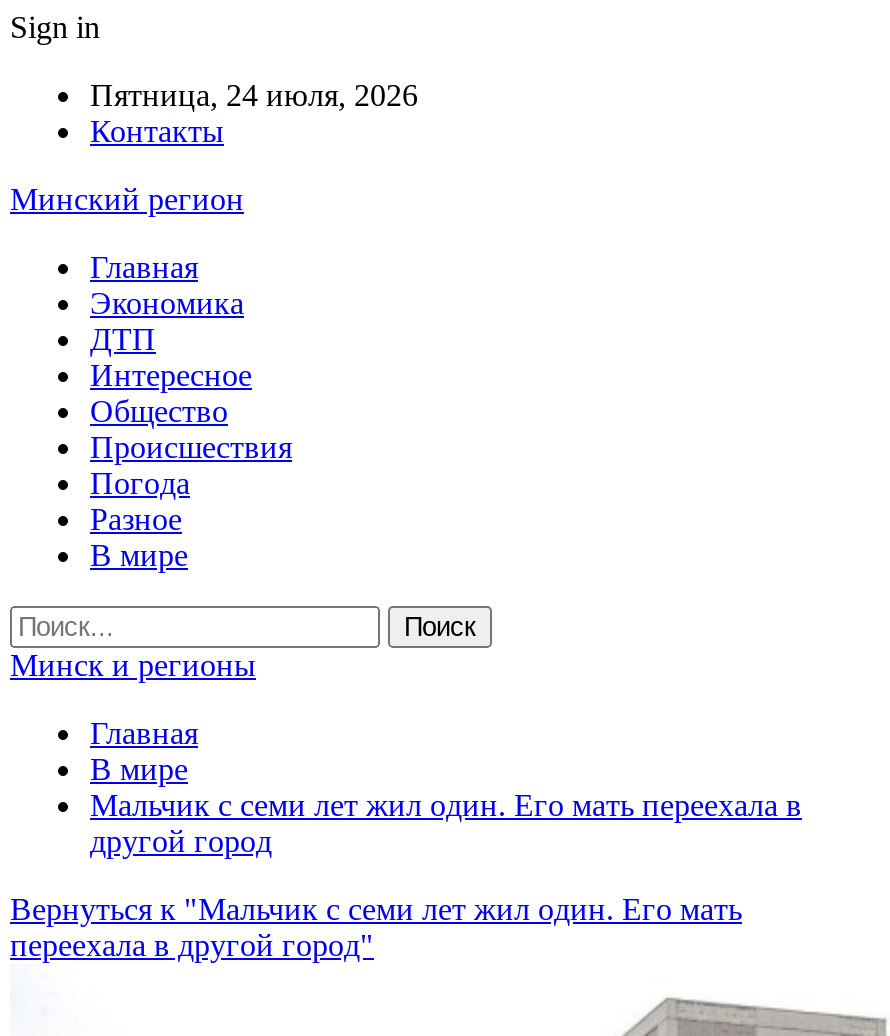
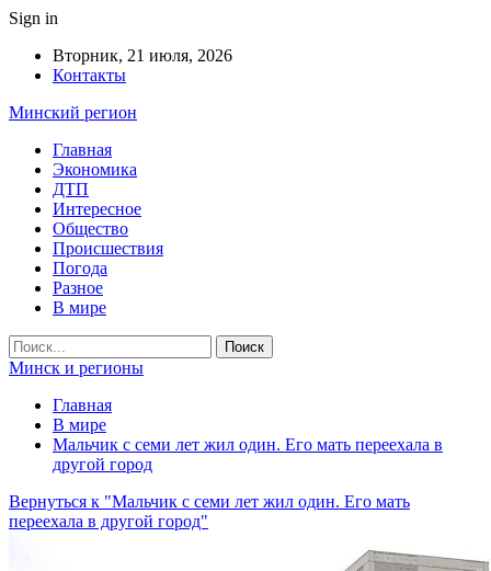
- Пятница, 24 июля, 2026
+ Вторник, 21 июля, 2026
